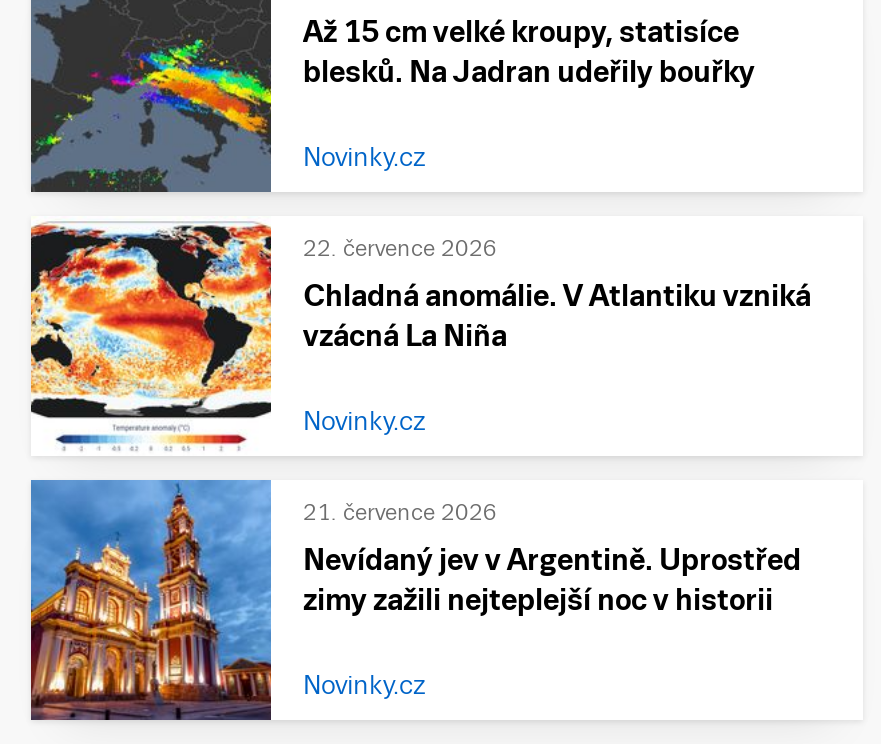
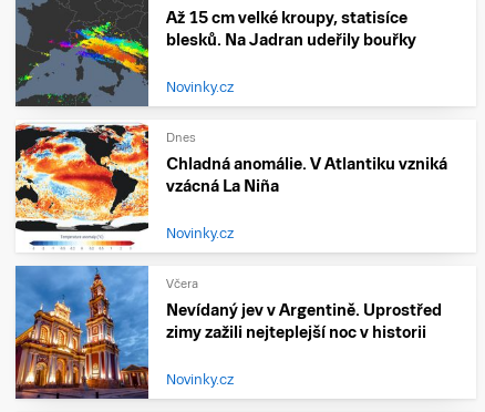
- 22. července 2026
+ Dnes

- 21. července 2026
+ Včera
